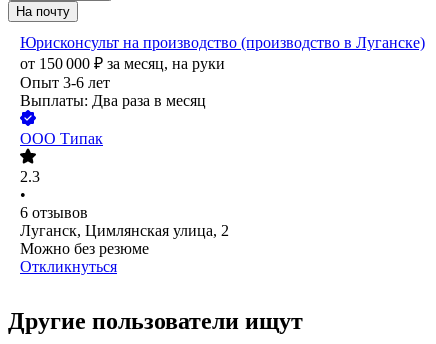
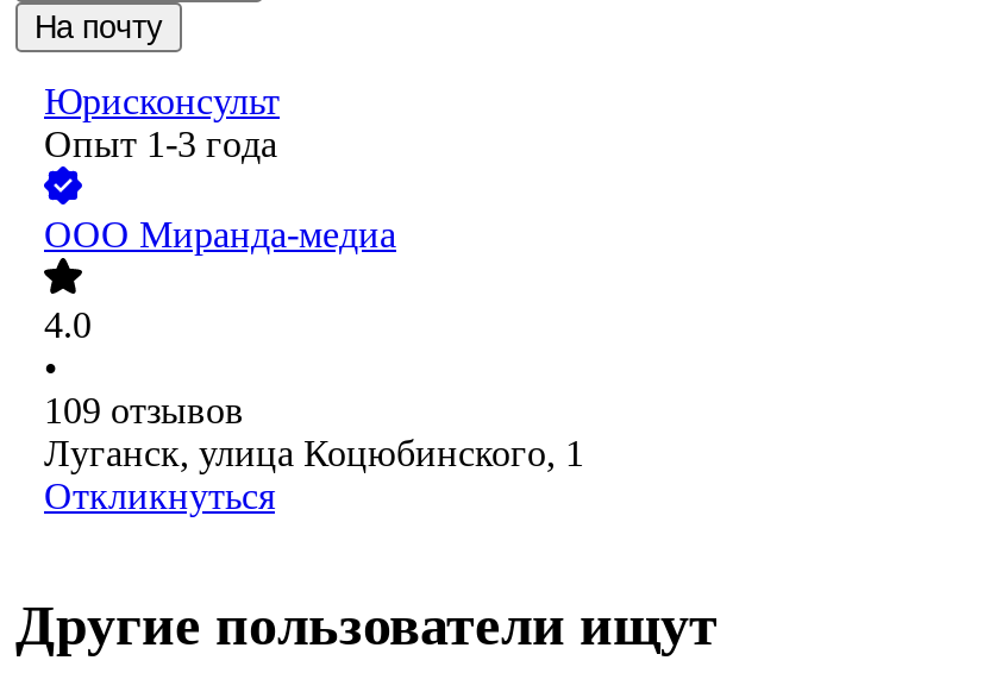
- Юрисконсульт на производство (производство в Луганске)
- от 150 000 ₽ за месяц, на руки
- Опыт 3-6 лет
- Выплаты: Два раза в месяц
+ Юрисконсульт
+ Опыт 1-3 года

- ООО Типак
+ ООО Миранда-медиа

- 2.3
+ 4.0

- 6 отзывов
- Луганск, Цимлянская улица, 2
- Можно без резюме
+ 109 отзывов
+ Луганск, улица Коцюбинского, 1
